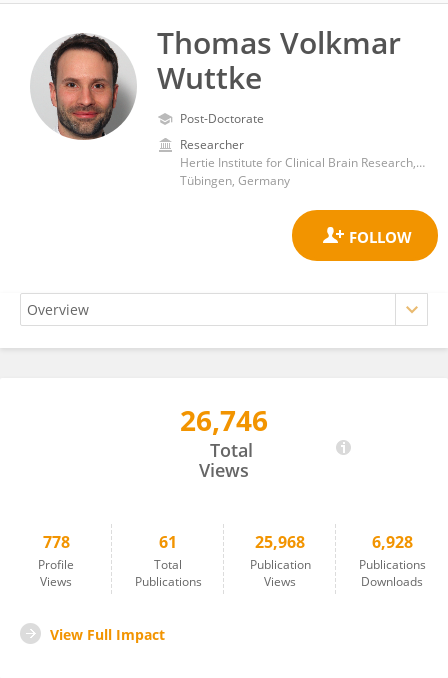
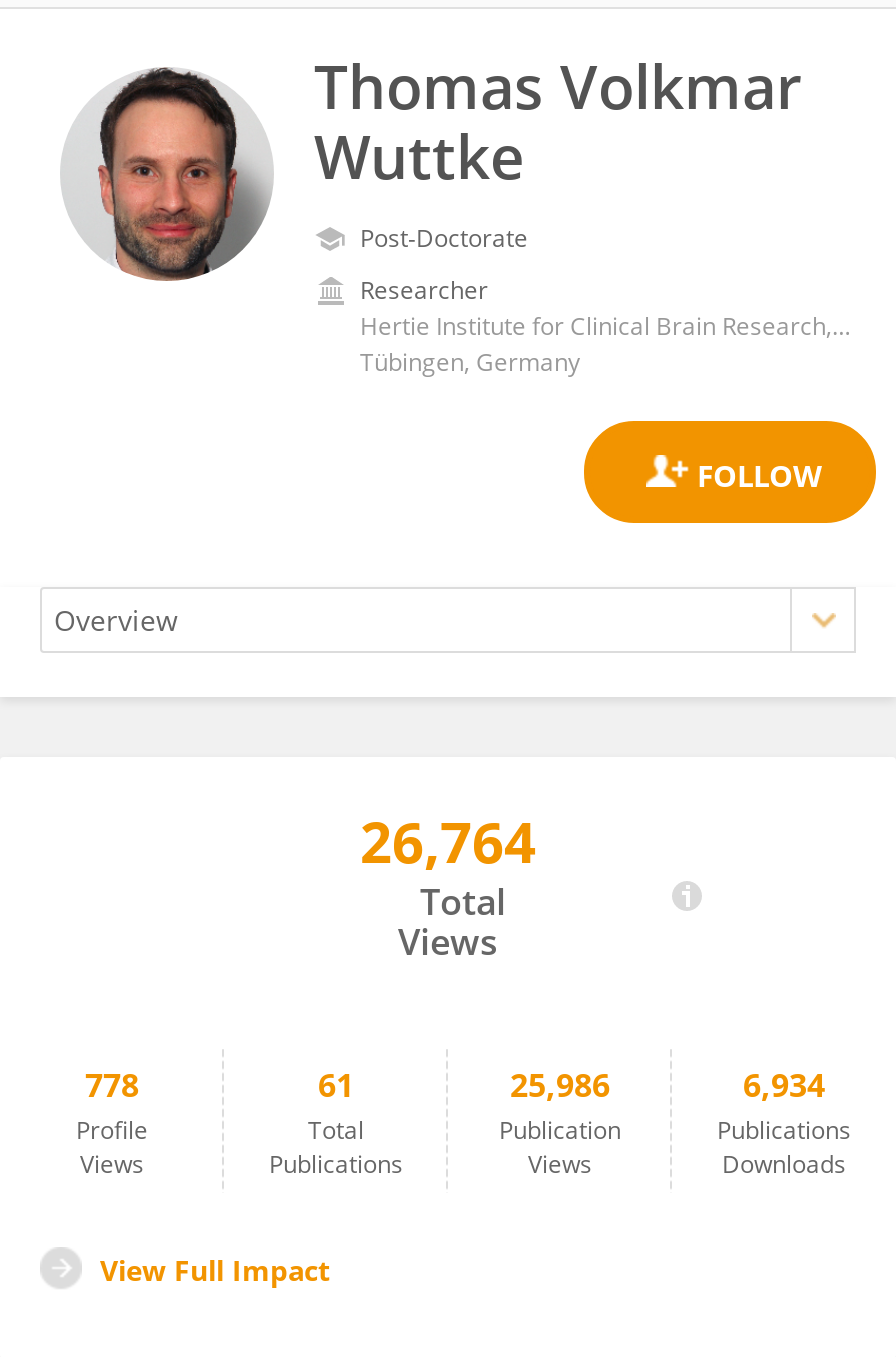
- 26,746
+ 26,764

- 25,968
+ 25,986

- 6,928
+ 6,934
